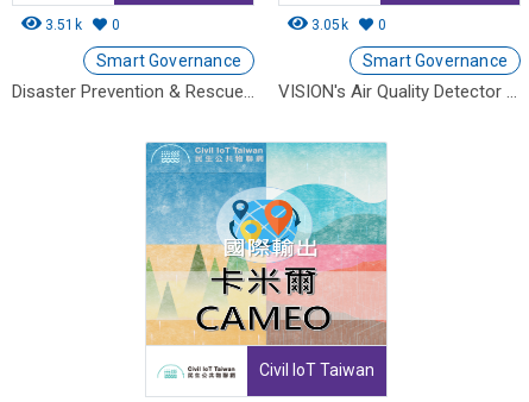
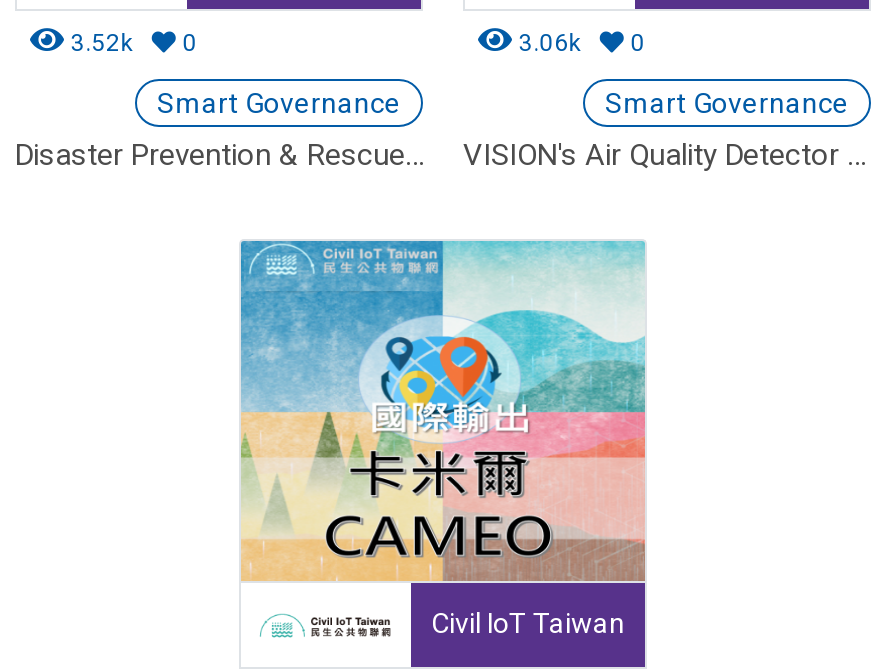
- 3.51k 0
+ 3.52k 0

- 3.05k 0
+ 3.06k 0
